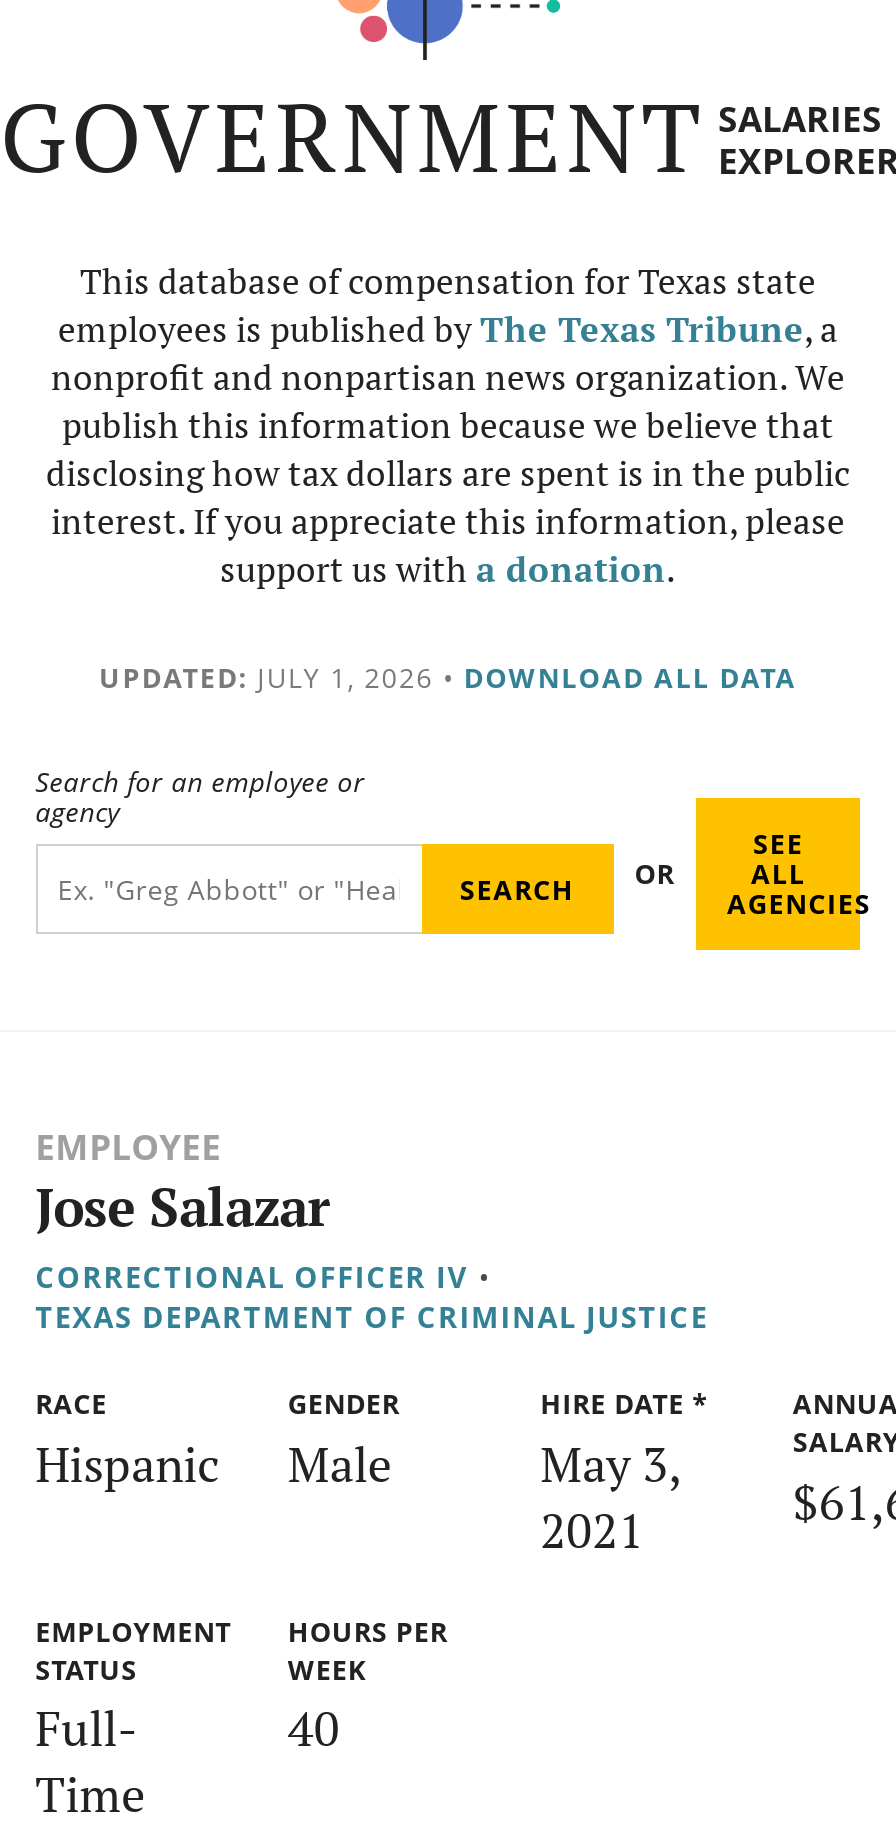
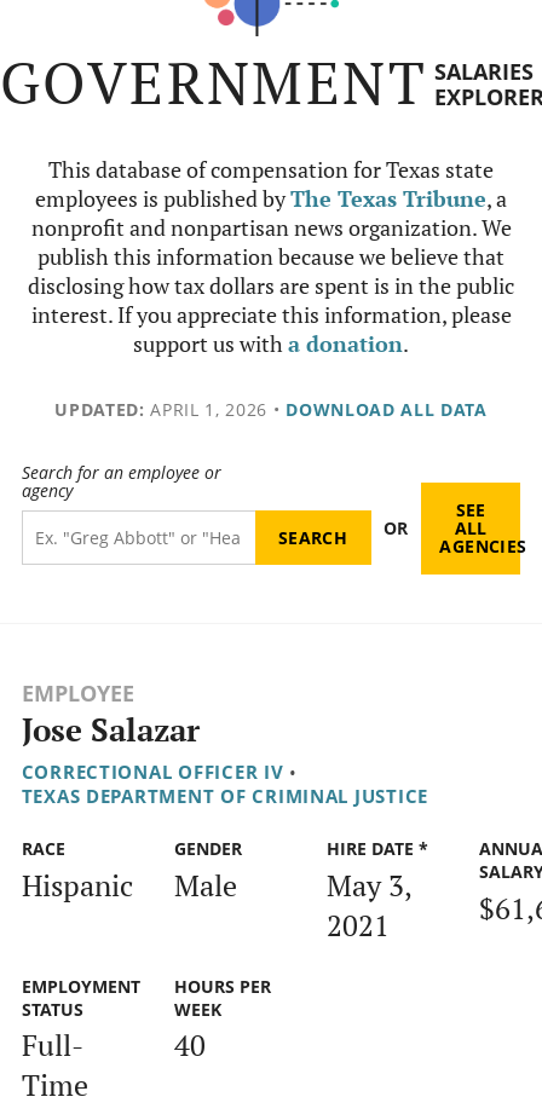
- UPDATED: JULY 1, 2026 • DOWNLOAD ALL DATA
+ UPDATED: APRIL 1, 2026 • DOWNLOAD ALL DATA
